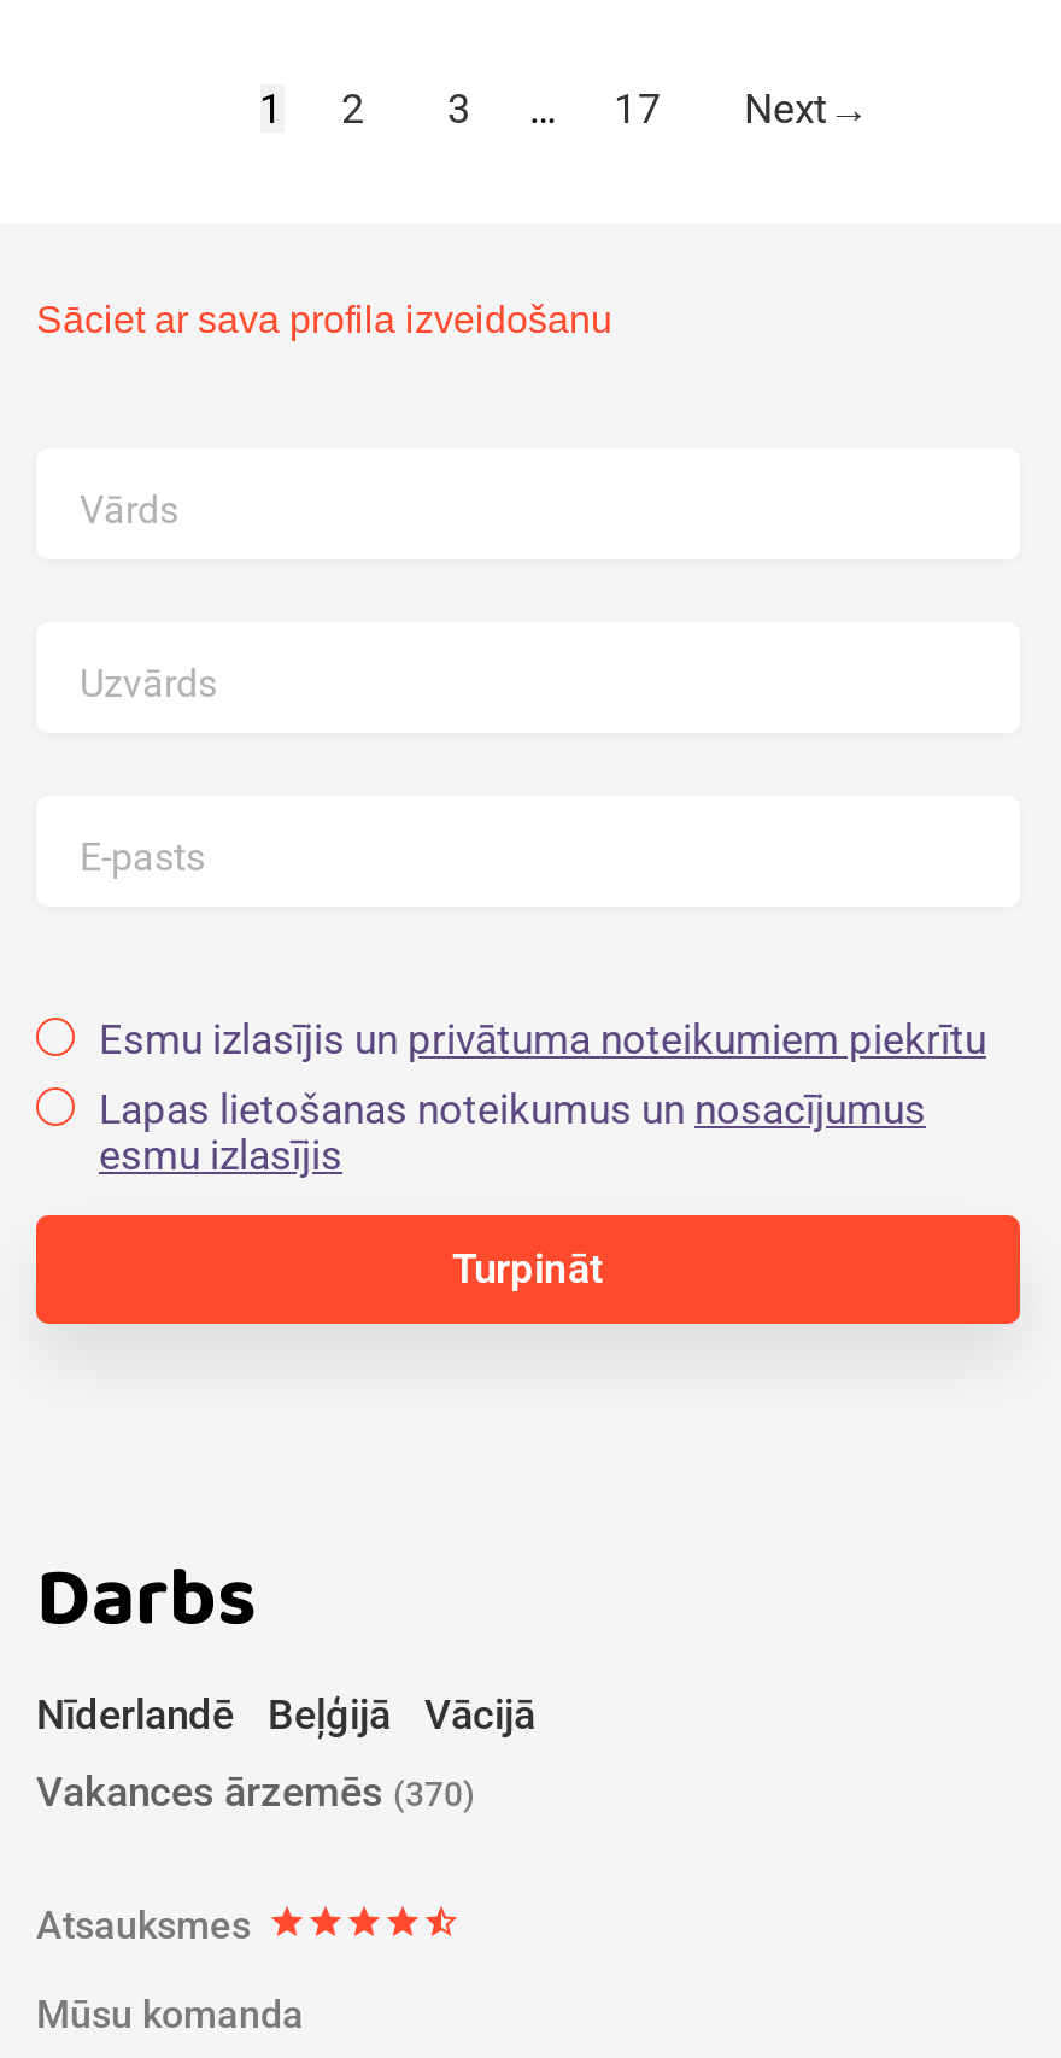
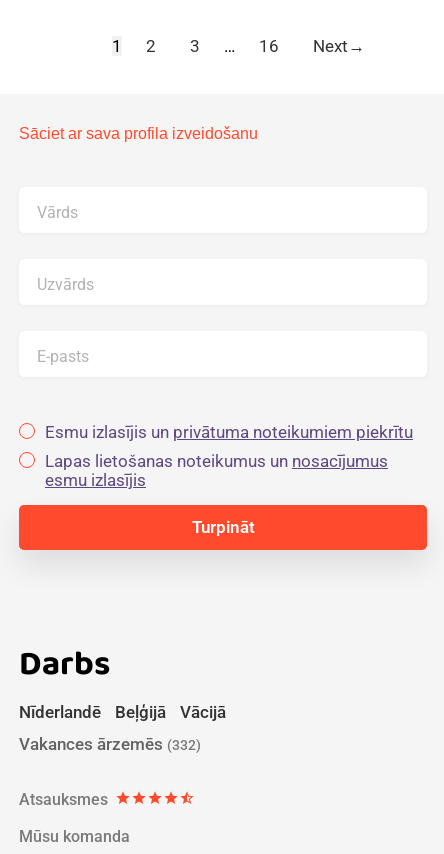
- 17
+ 16

- Vakances ārzemēs (370)
+ Vakances ārzemēs (332)
